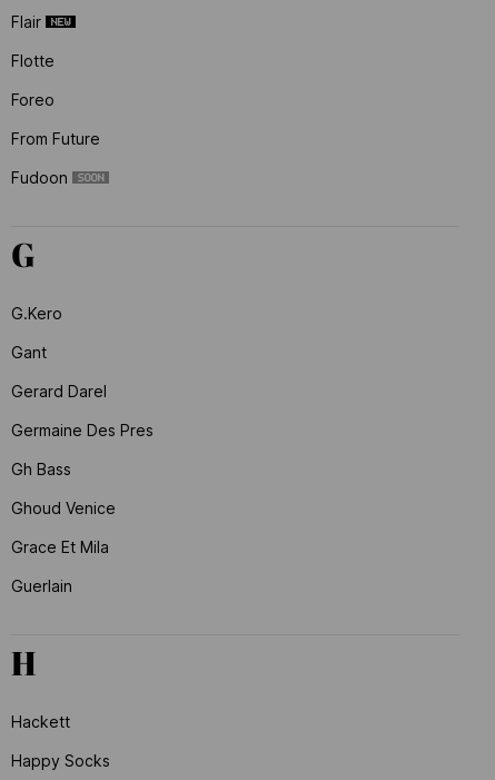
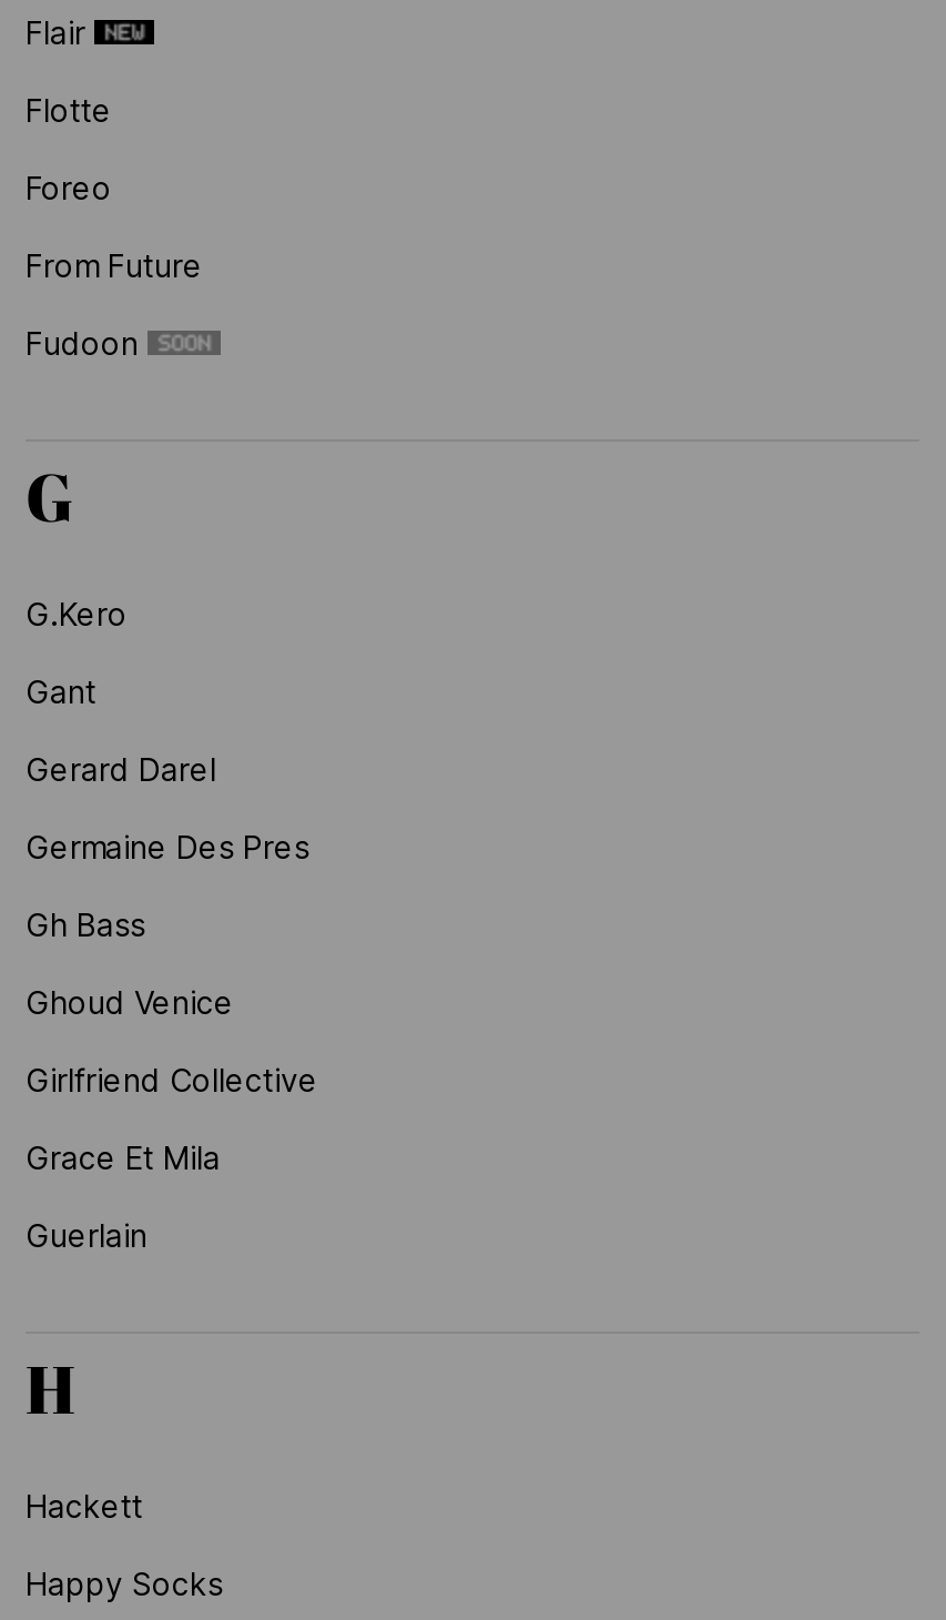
+ Girlfriend Collective
